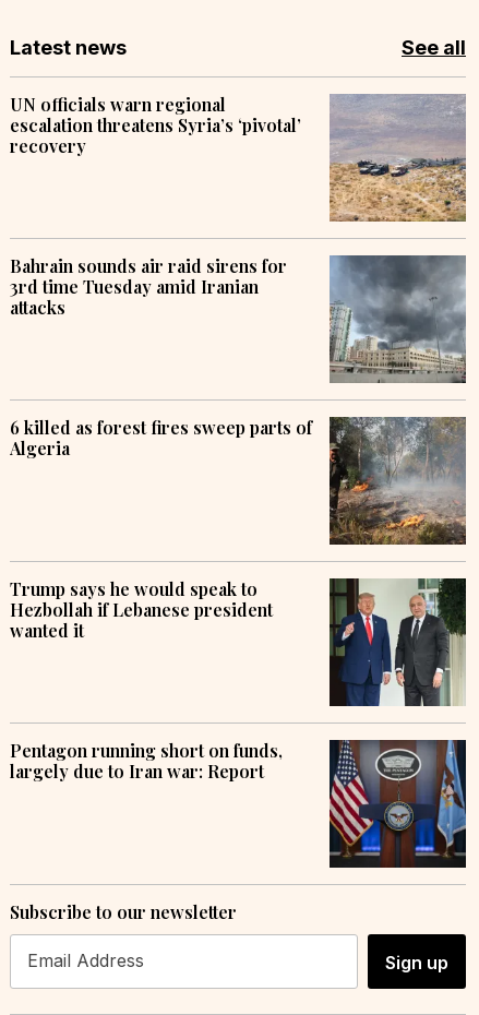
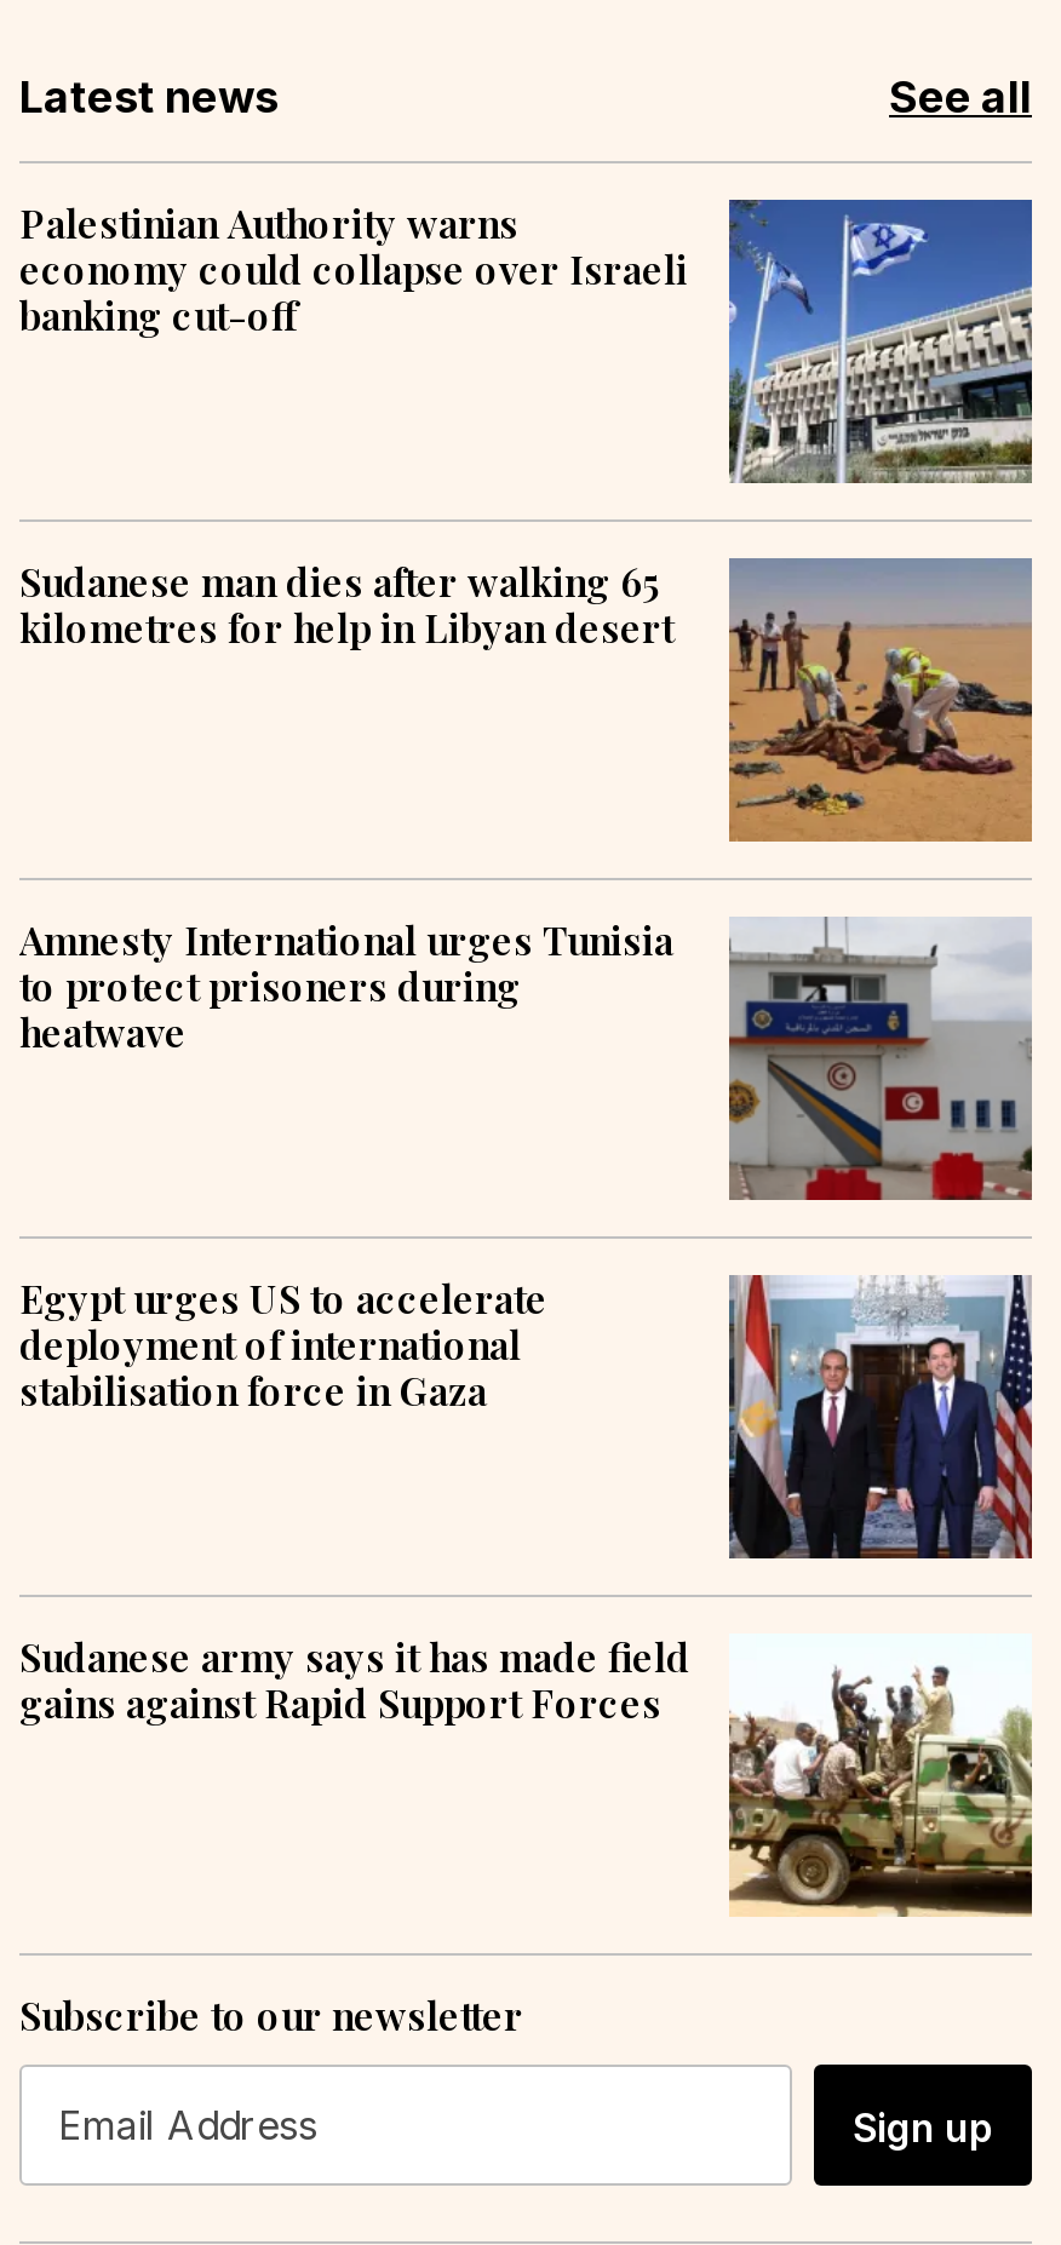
- [image]
- UN officials warn regional
- escalation threatens Syria’s ‘pivotal’
- recovery
+ [image]
+ Palestinian Authority warns
+ economy could collapse over Israeli
+ banking cut-off

- [image]
- Bahrain sounds air raid sirens for
- 3rd time Tuesday amid Iranian
- attacks
+ [image]
+ Sudanese man dies after walking 65
+ kilometres for help in Libyan desert

- [image]
- 6 killed as forest fires sweep parts of
- Algeria
+ [image]
+ Amnesty International urges Tunisia
+ to protect prisoners during
+ heatwave

- Trump says he would speak to
- Hezbollah if Lebanese president
- wanted it
+ Egypt urges US to accelerate
+ deployment of international
+ stabilisation force in Gaza

- [image]
+ [image]

- Pentagon running short on funds,
- largely due to Iran war: Report
+ Sudanese army says it has made field
+ gains against Rapid Support Forces

- [image]
+ [image]
